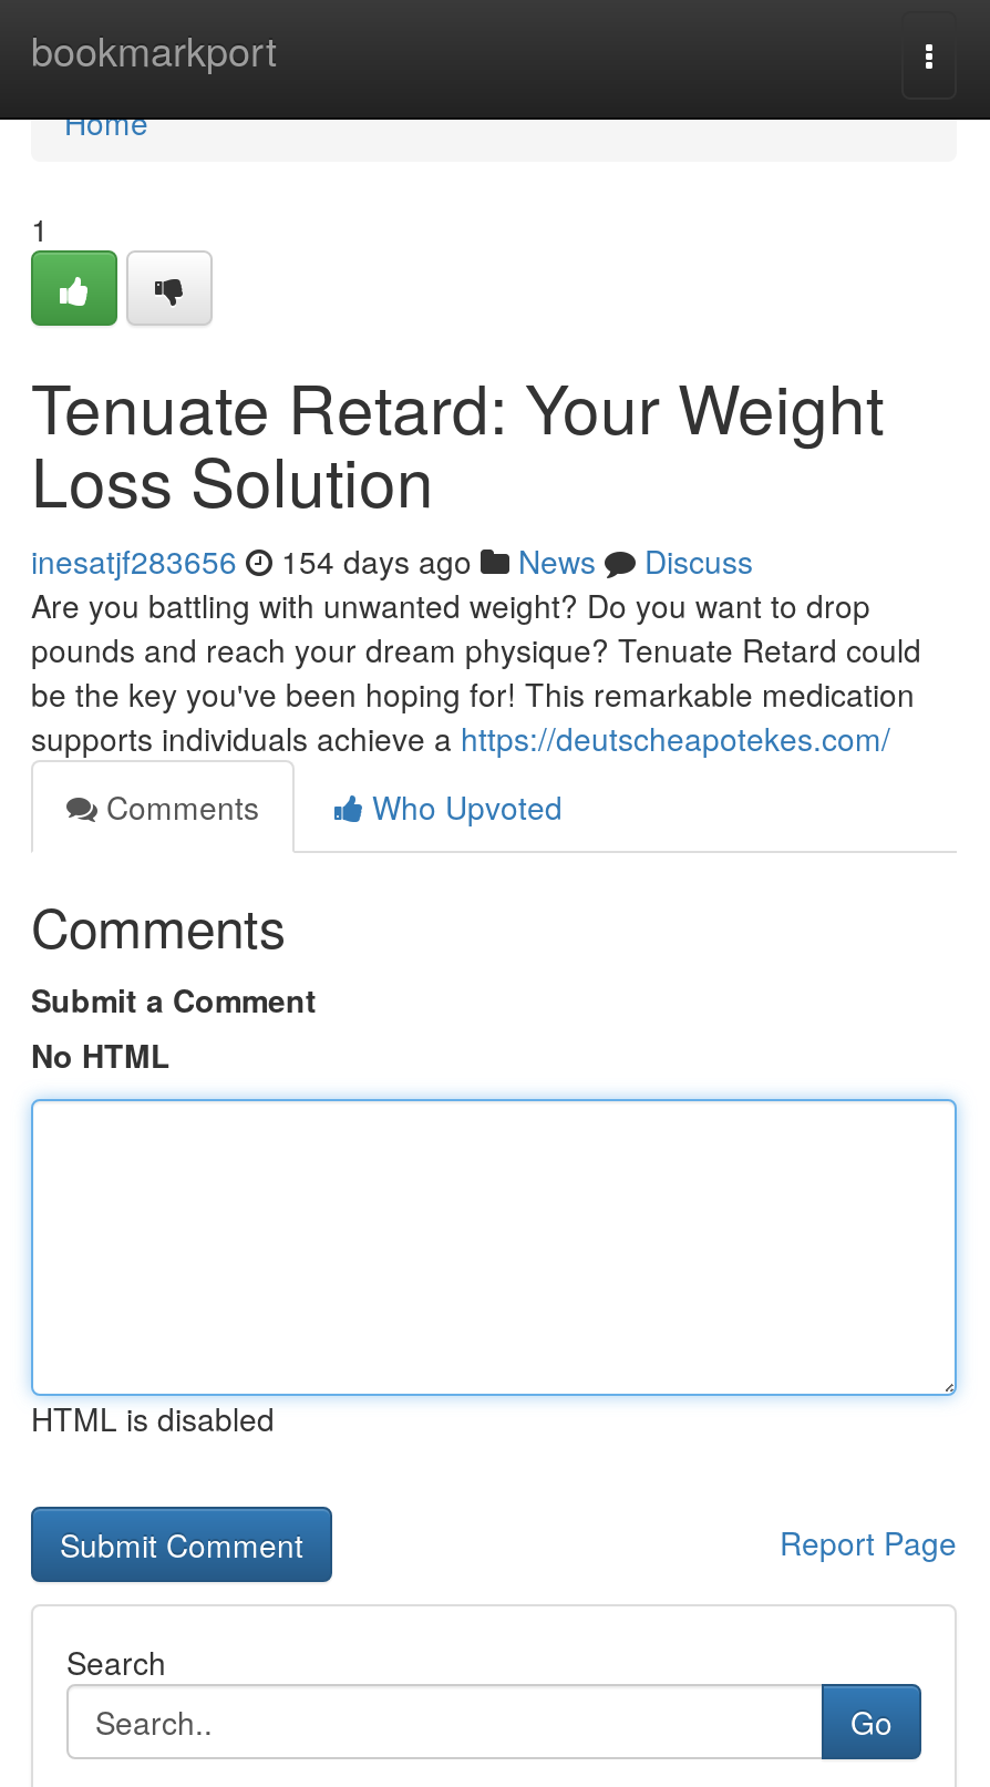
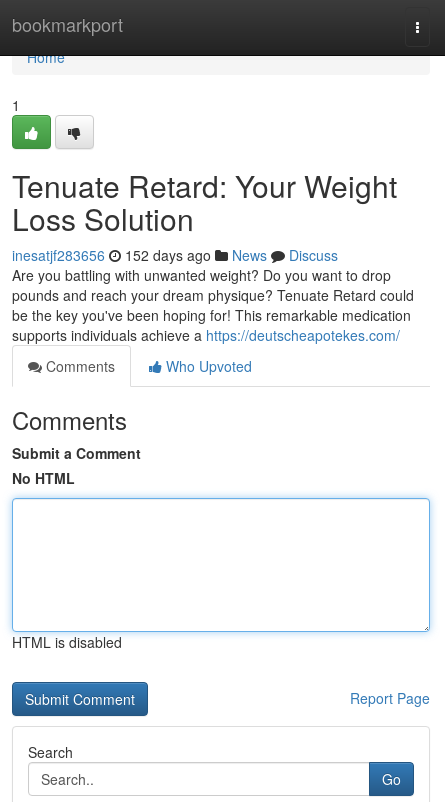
- inesatjf283656 154 days ago News Discuss
+ inesatjf283656 152 days ago News Discuss
